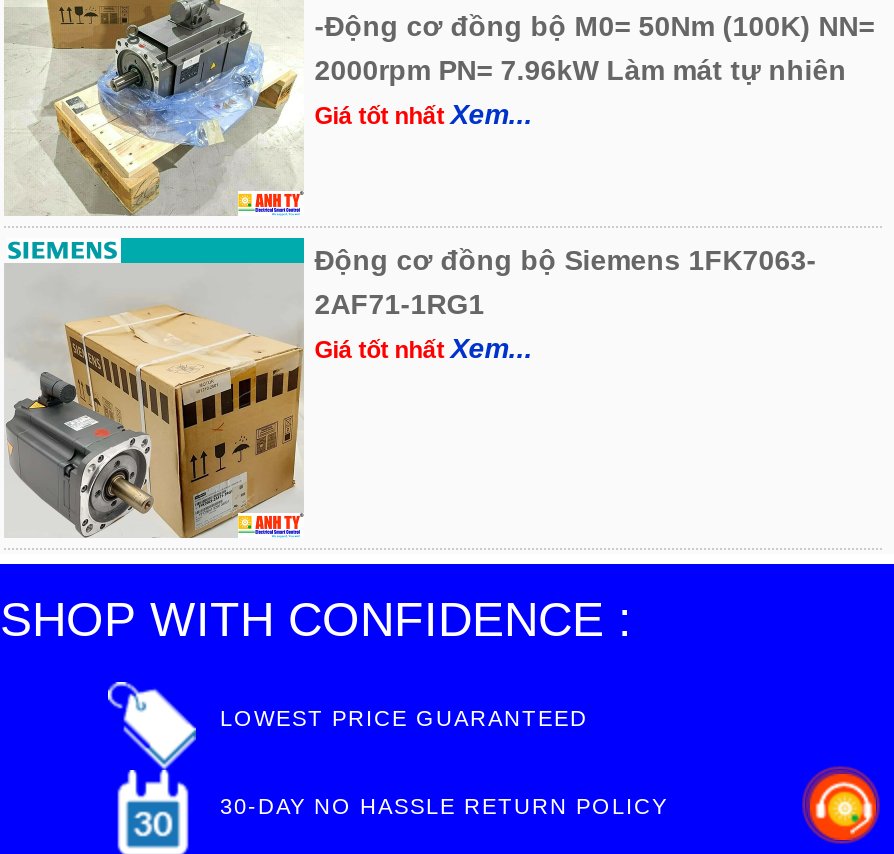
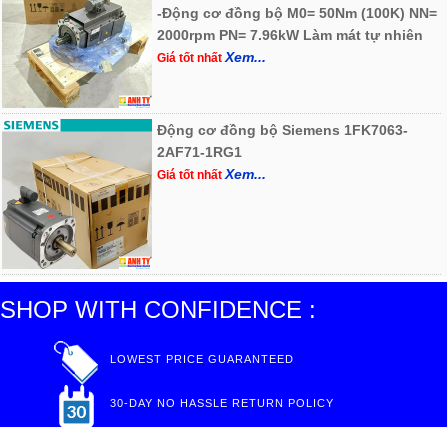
- [image]
